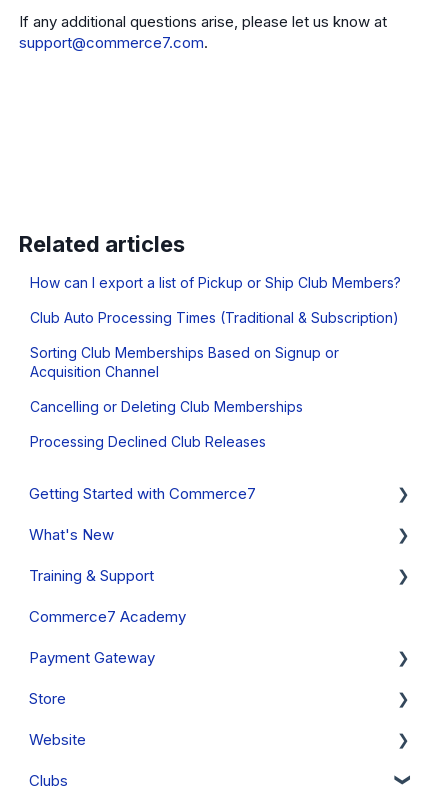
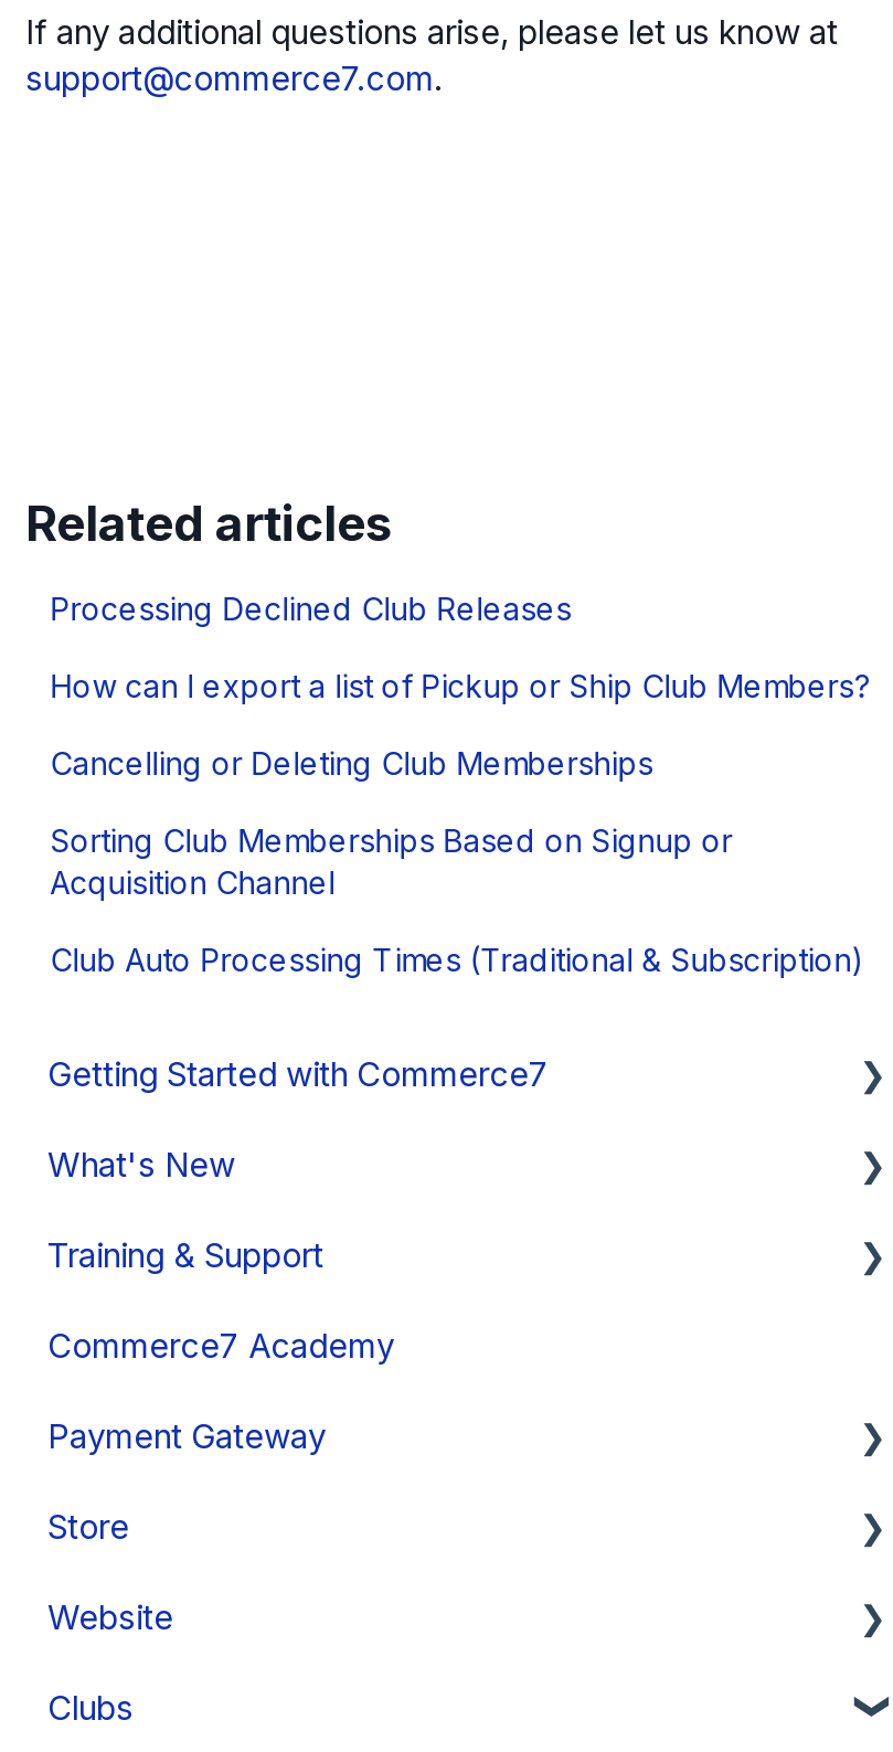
moved down: How can I export a list of Pickup or Ship Club Members?

moved down: Club Auto Processing Times (Traditional & Subscription)

moved down: Sorting Club Memberships Based on Signup or | Acquisition Channel

moved up: Cancelling or Deleting Club Memberships

moved up: Processing Declined Club Releases
